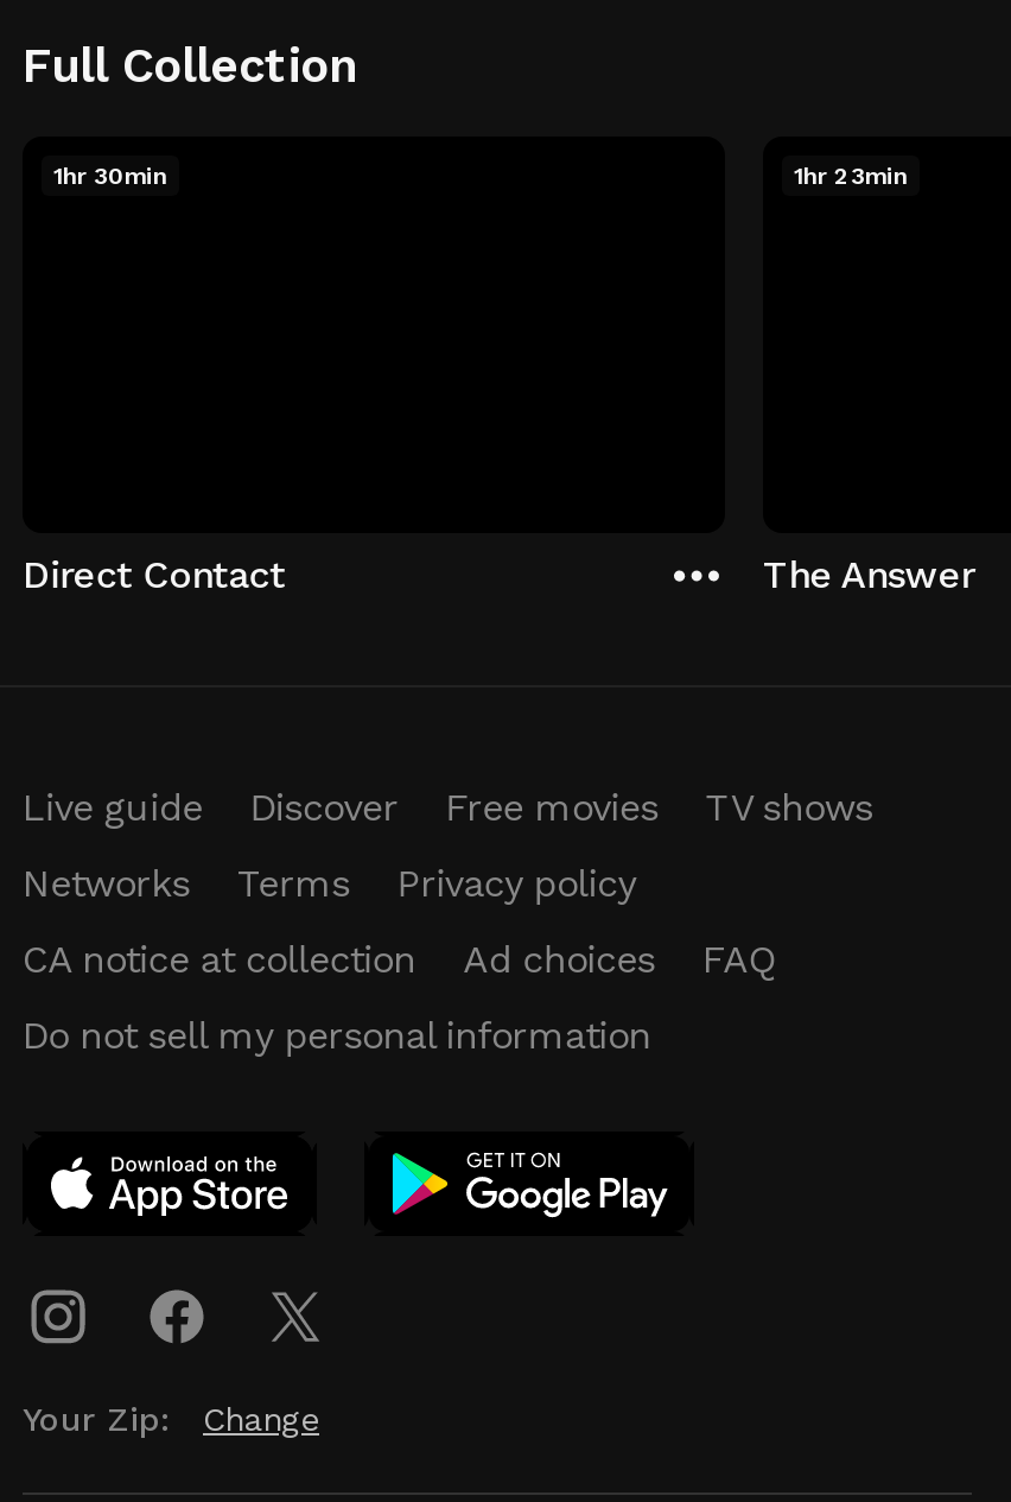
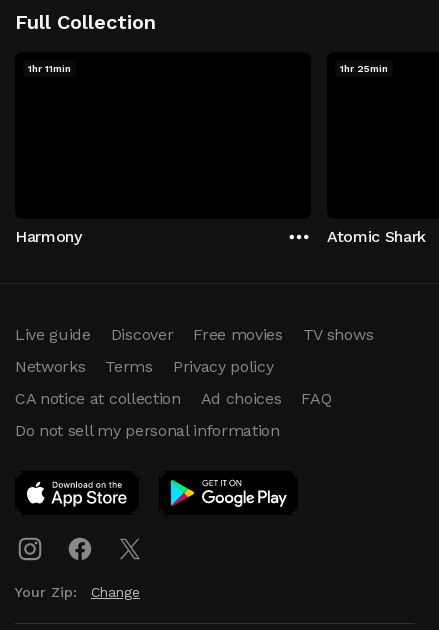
- 1hr 30min
+ 1hr 11min

- 1hr 23min
+ 1hr 25min

- Direct Contact
+ Harmony

- The Answer
+ Atomic Shark
